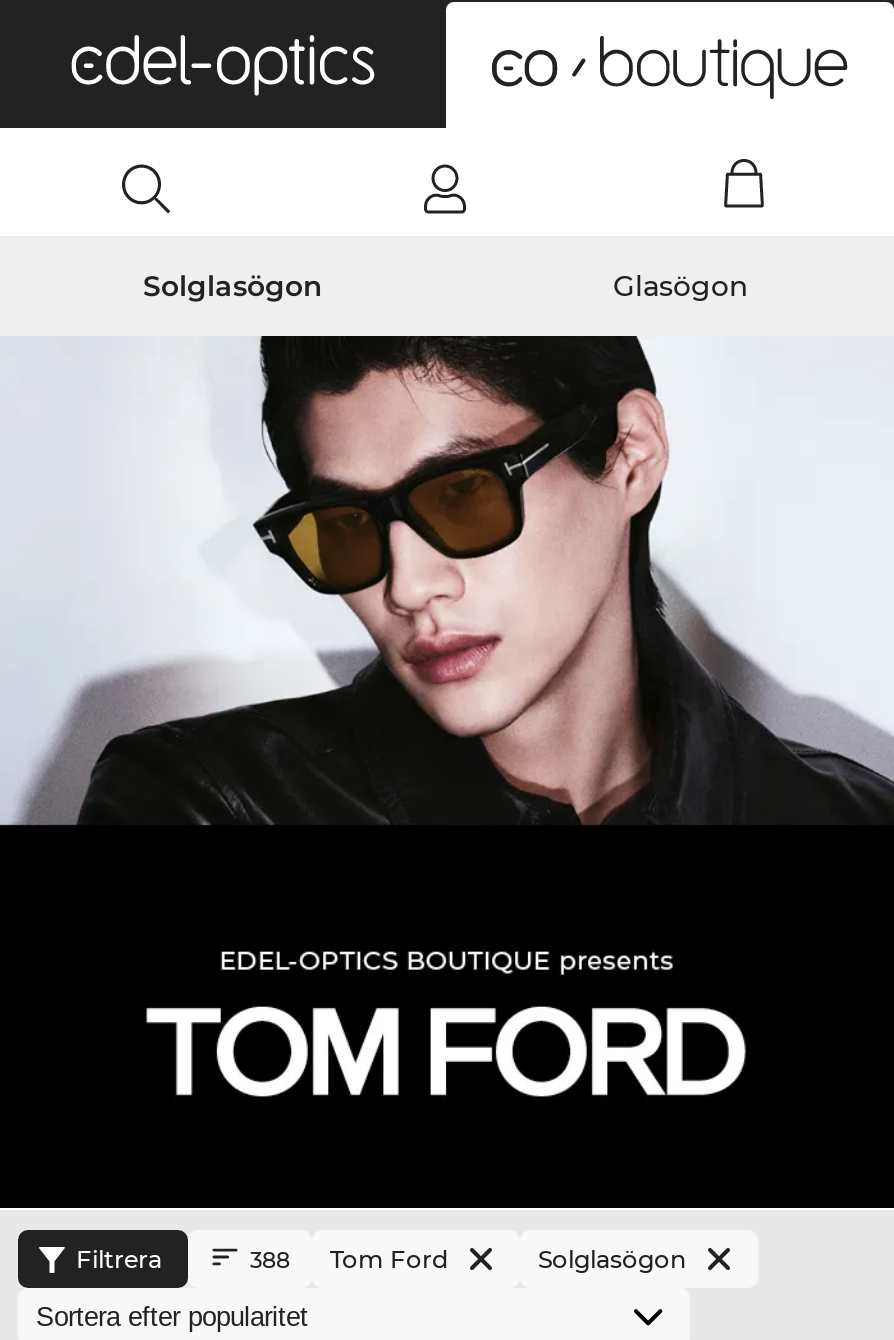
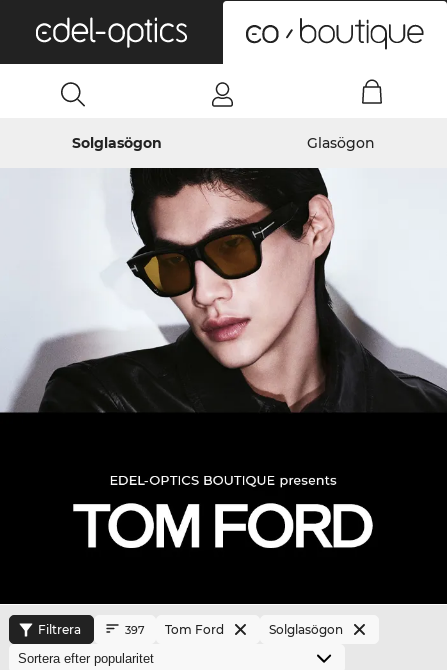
- 388 Tom Ford
+ 397 Tom Ford
